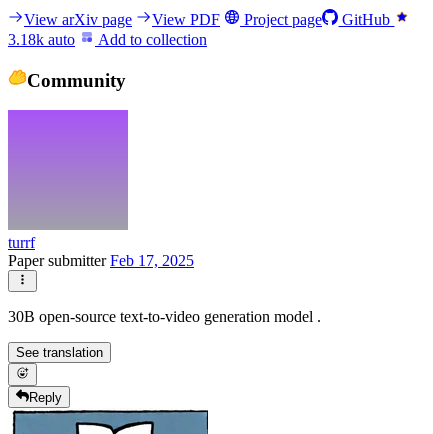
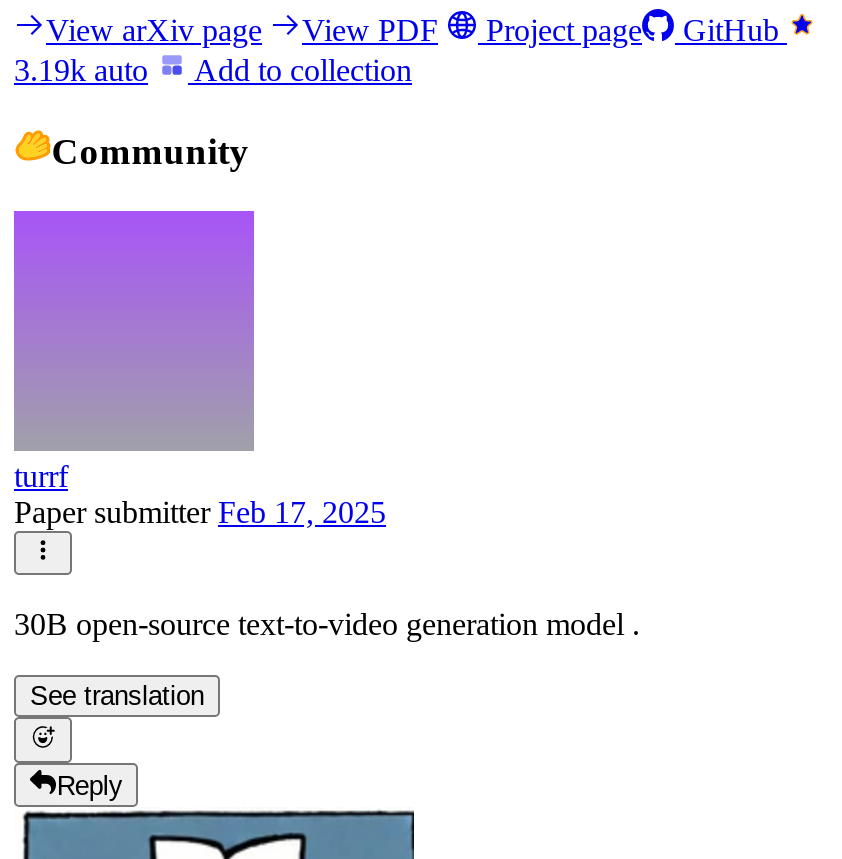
- 3.18k auto Add to collection
+ 3.19k auto Add to collection
